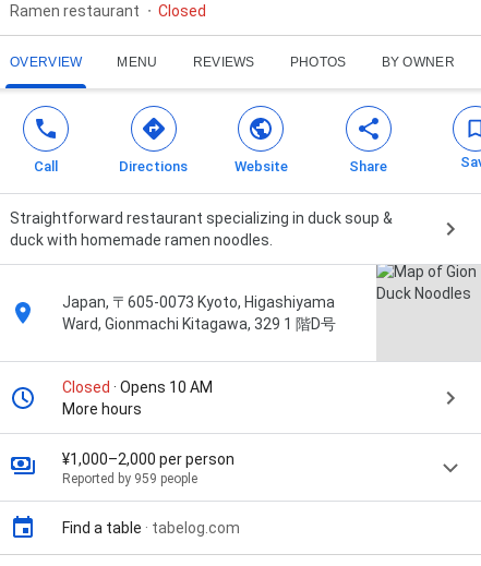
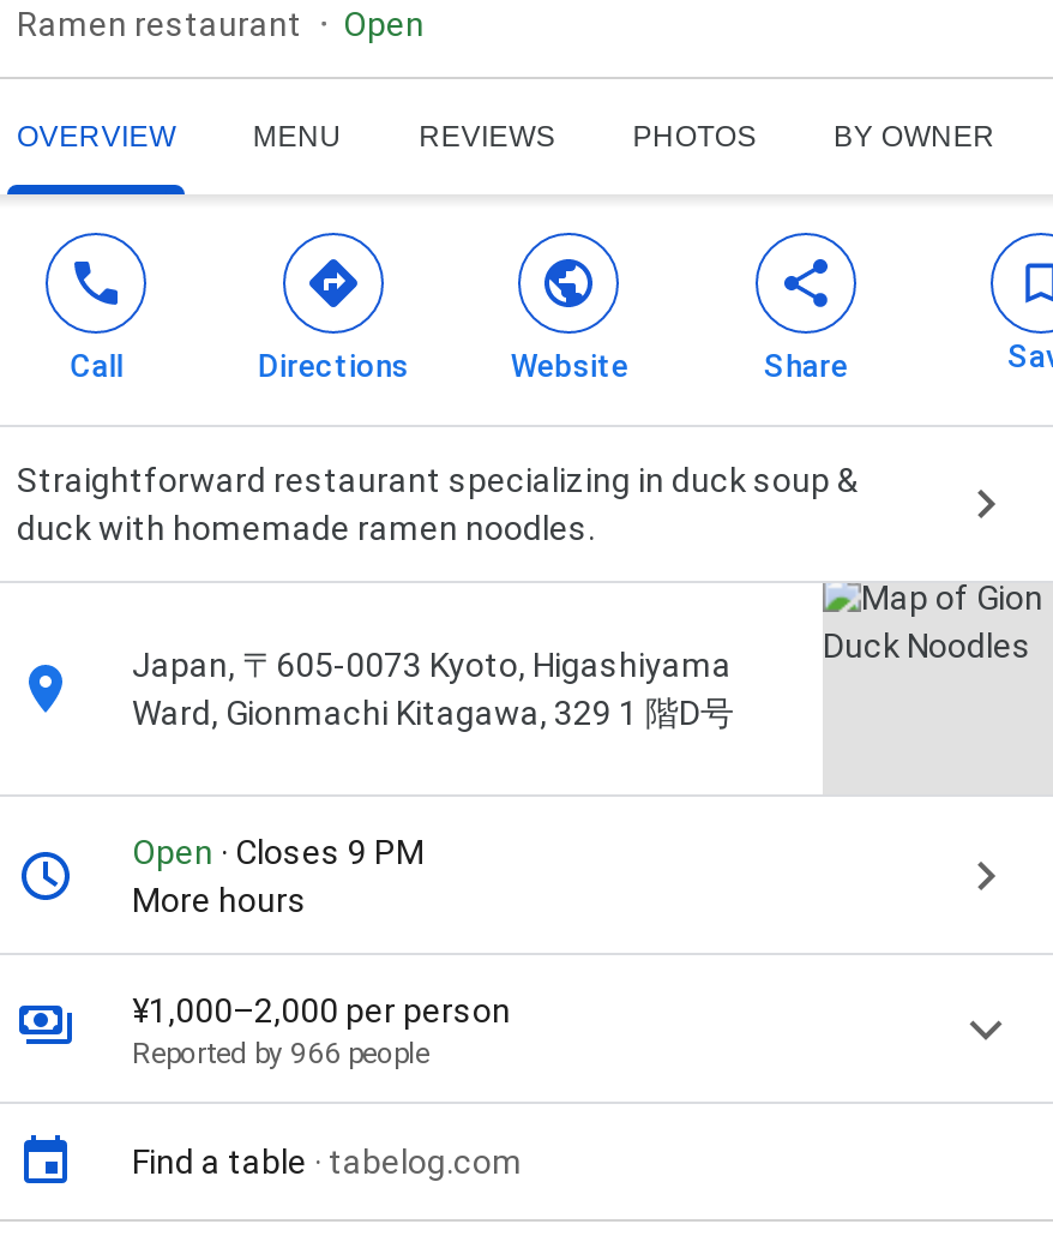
- Closed
+ Open

- Closed · Opens 10 AM
+ Open · Closes 9 PM

- Reported by 959 people
+ Reported by 966 people
